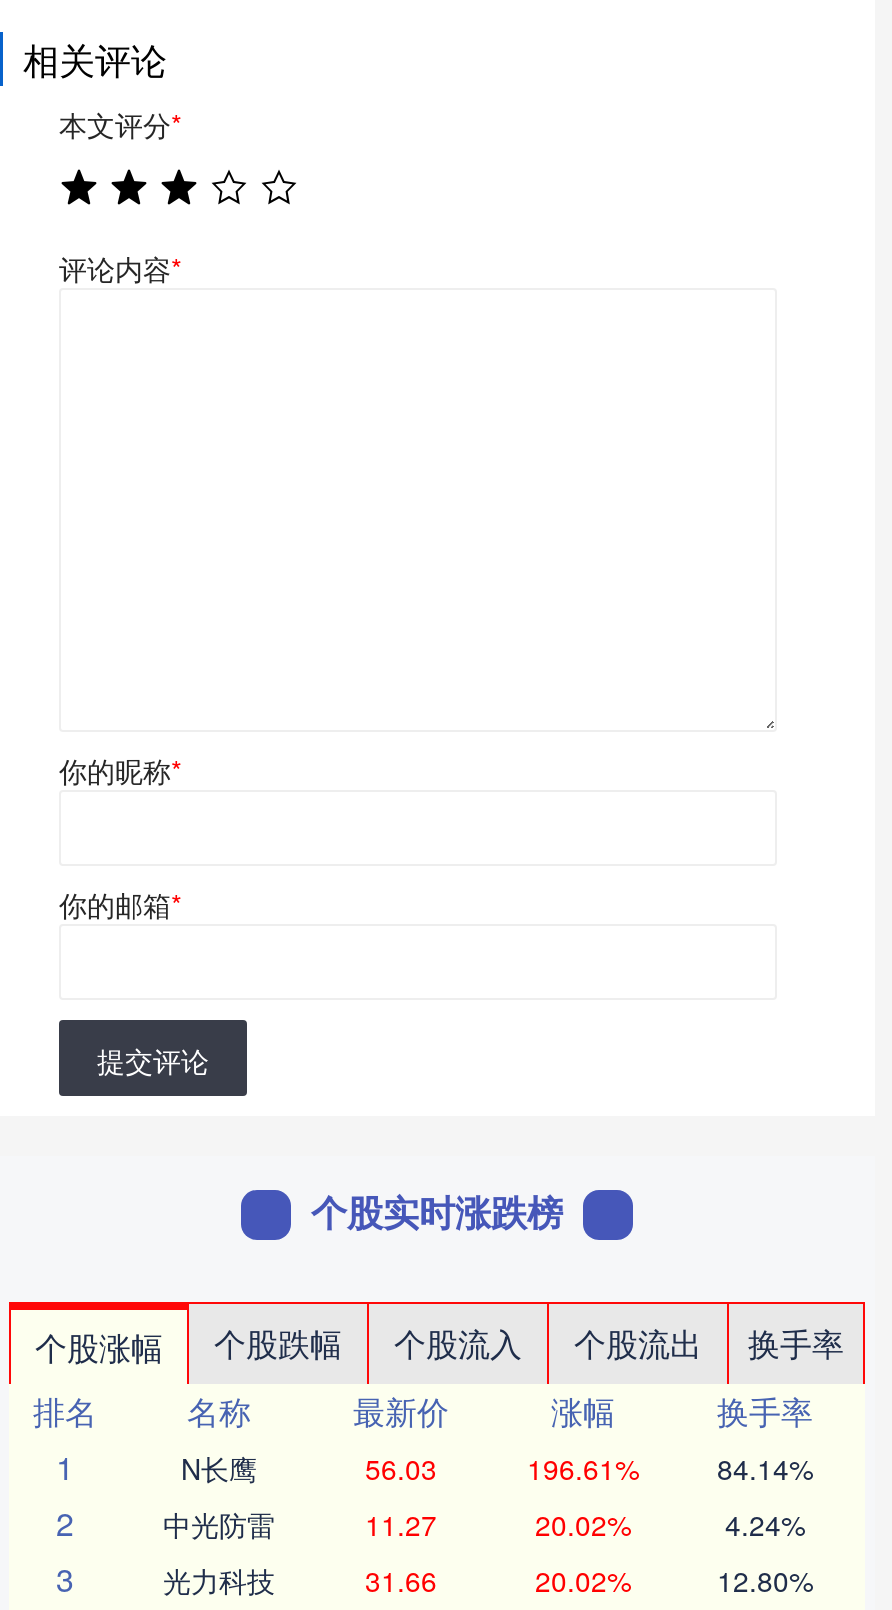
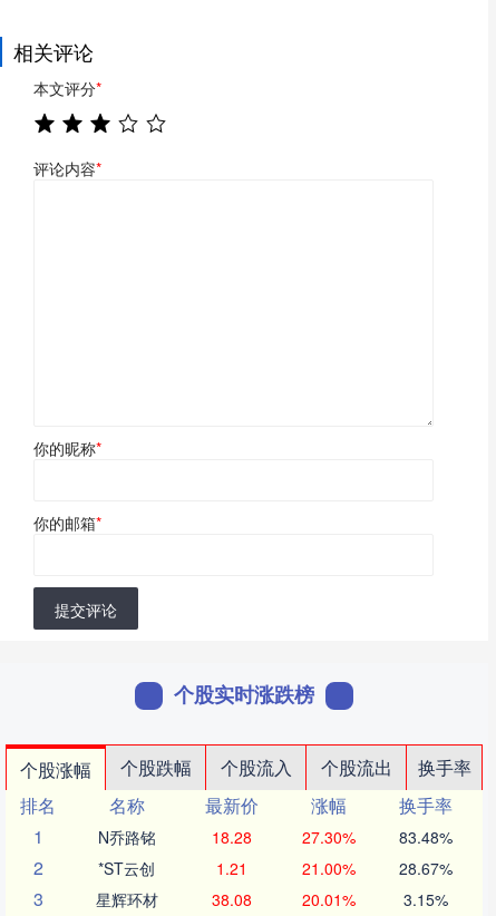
- N长鹰
- 56.03
- 196.61%
- 84.14%
+ N乔路铭
+ 18.28
+ 27.30%
+ 83.48%

- 中光防雷
- 11.27
- 20.02%
- 4.24%
+ *ST云创
+ 1.21
+ 21.00%
+ 28.67%

- 光力科技
- 31.66
- 20.02%
- 12.80%
+ 星辉环材
+ 38.08
+ 20.01%
+ 3.15%
